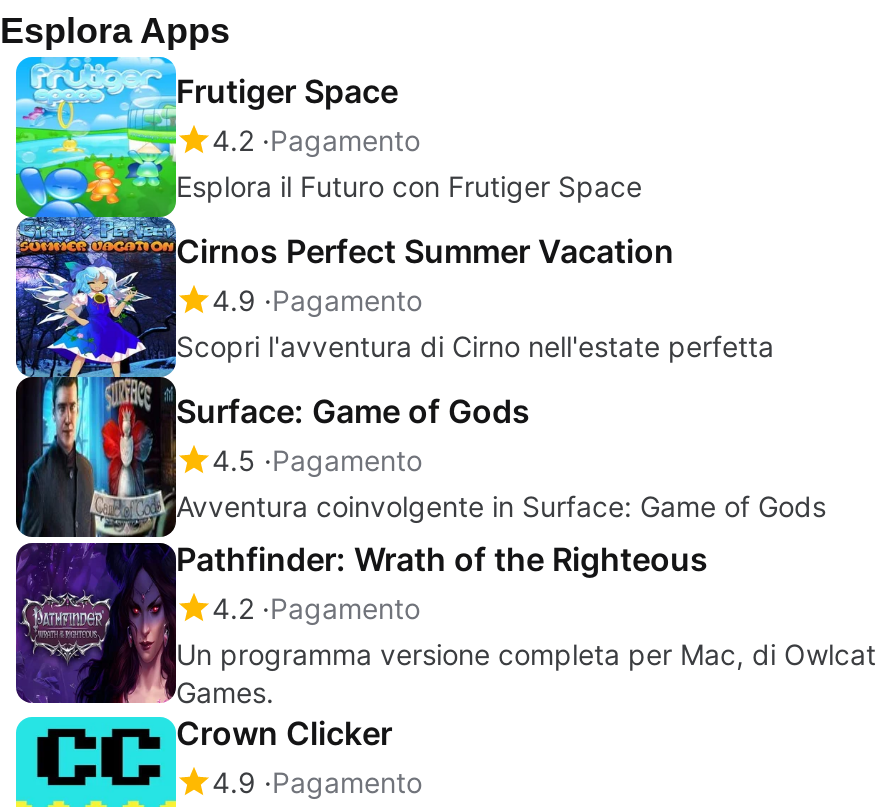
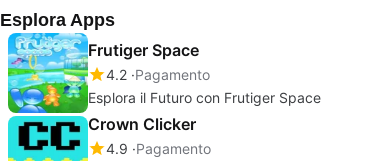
- [image]
- Cirnos Perfect Summer Vacation
- 4.9 Pagamento
- Scopri l'avventura di Cirno nell'estate perfetta
- Surface: Game of Gods
- 4.5 Pagamento
- Avventura coinvolgente in Surface: Game of Gods
- Pathfinder: Wrath of the Righteous
- 4.2 Pagamento
- Un programma versione completa per Mac, di Owlcat
- Games.
